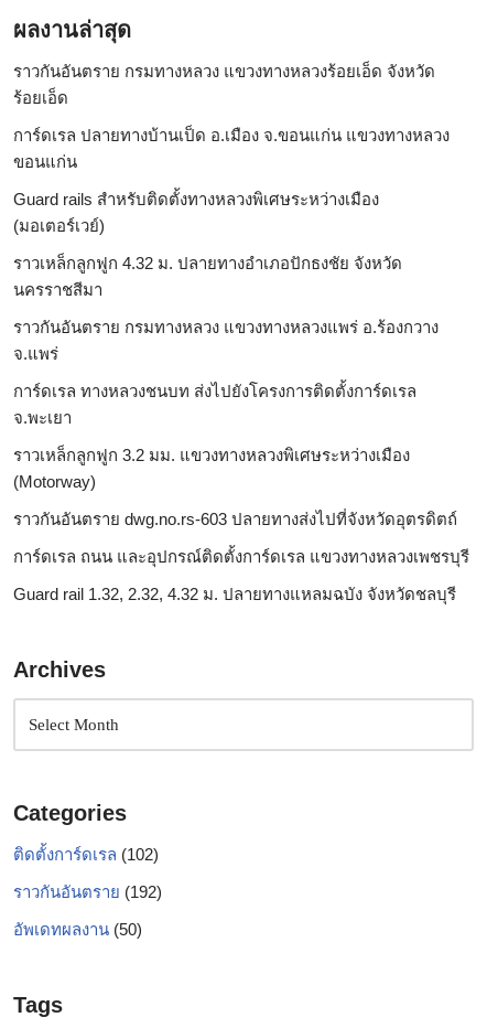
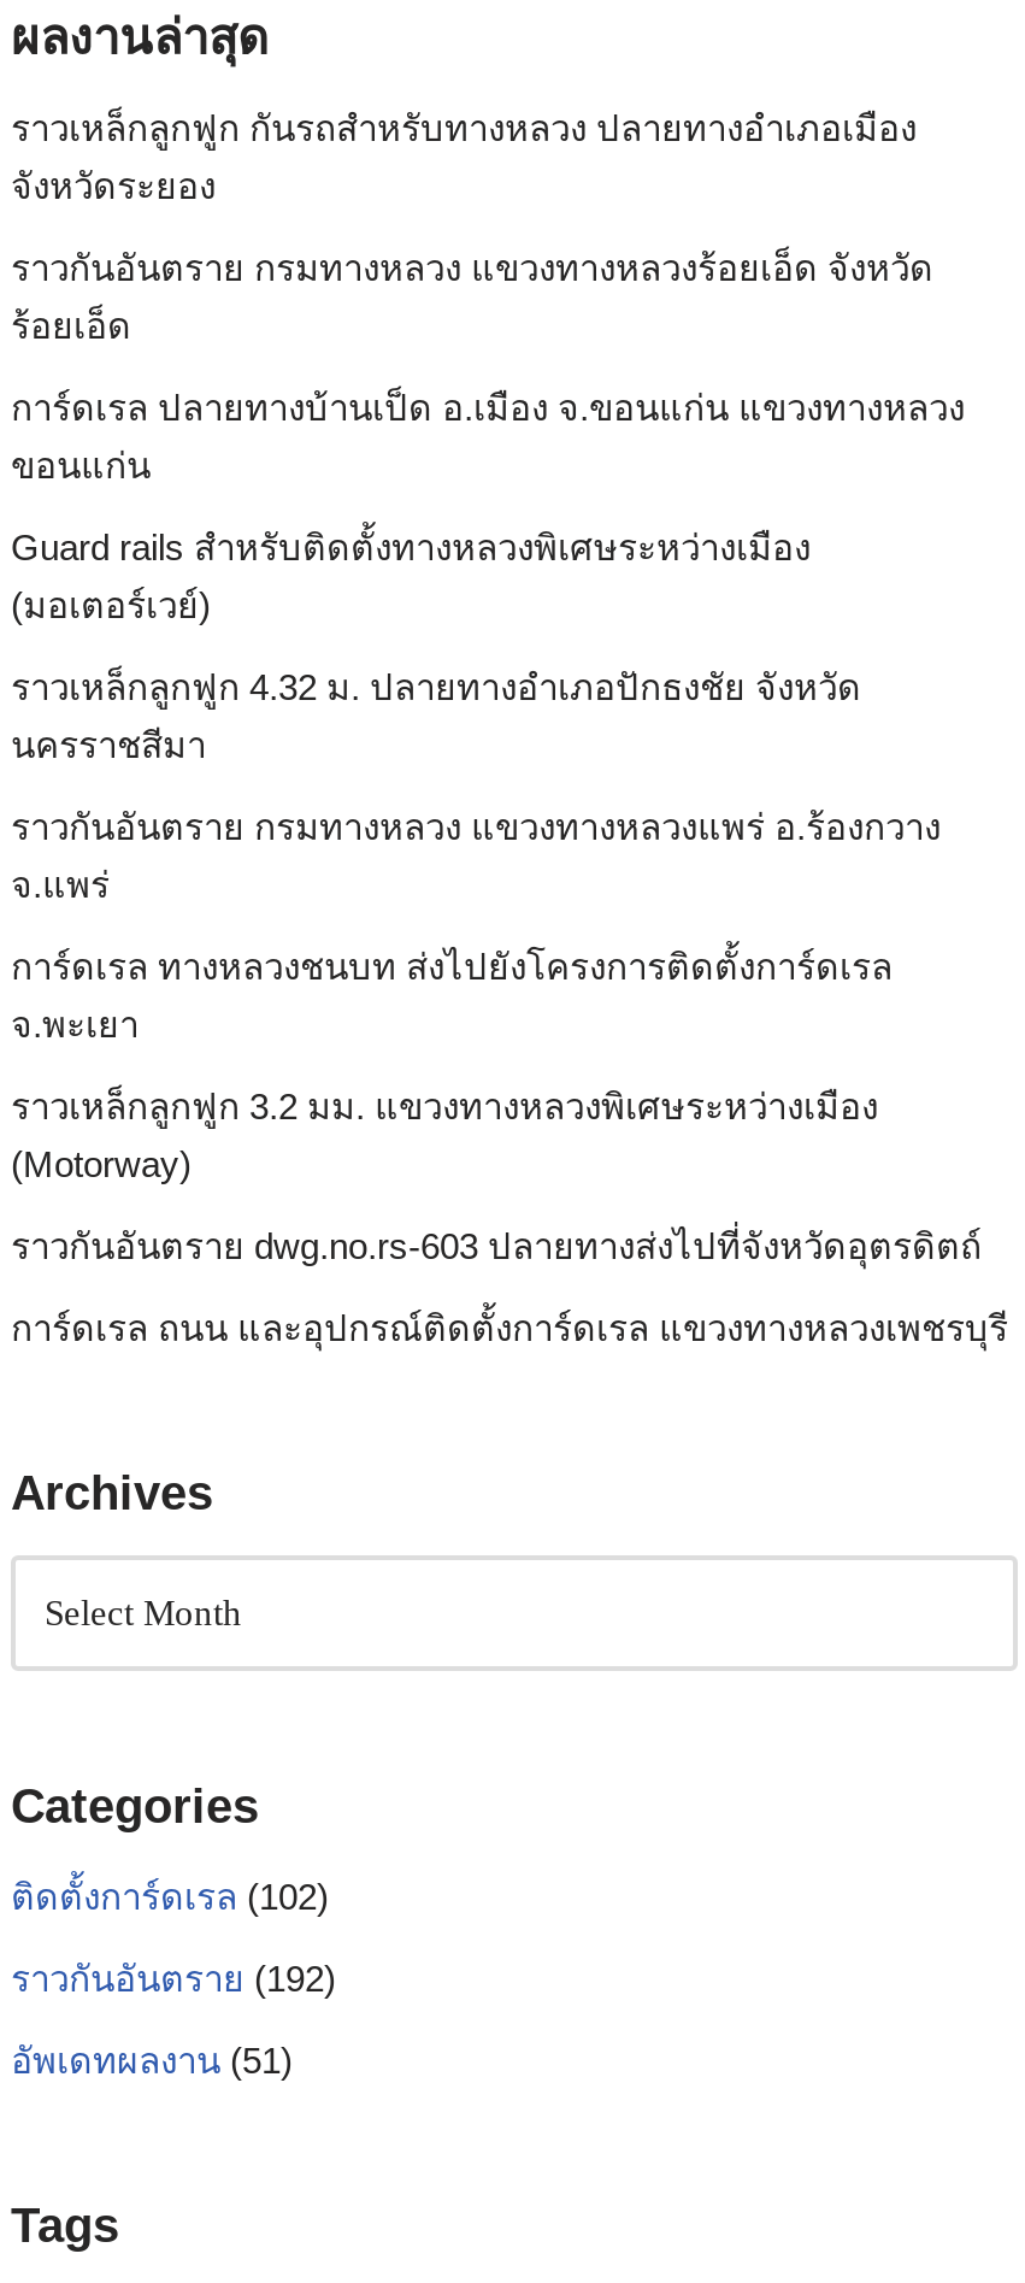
+ ราวเหล็กลูกฟูก กันรถสําหรับทางหลวง ปลายทางอำเภอเมือง
+ จังหวัดระยอง

moved down: ราวกันอันตราย กรมทางหลวง แขวงทางหลวงร้อยเอ็ด จังหวัด | ร้อยเอ็ด | การ์ดเรล ปลายทางบ้านเป็ด อ.เมือง จ.ขอนแก่น แขวงทางหลวง | ... | ราวกันอันตราย dwg.no.rs-603 ปลายทางส่งไปที่จังหวัดอุตรดิตถ์ | การ์ดเรล ถนน และอุปกรณ์ติดตั้งการ์ดเรล แขวงทางหลวงเพชรบุรี

- Guard rail 1.32, 2.32, 4.32 ม. ปลายทางแหลมฉบัง จังหวัดชลบุรี

- อัพเดทผลงาน(50)
+ อัพเดทผลงาน(51)
